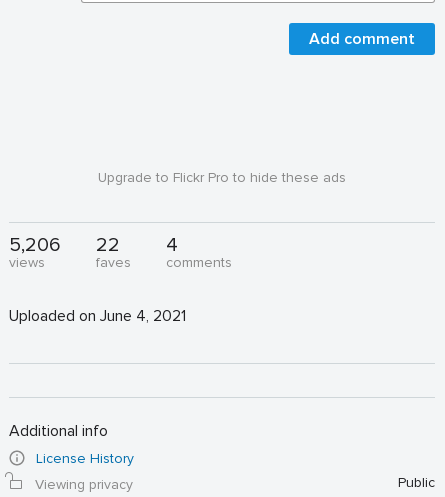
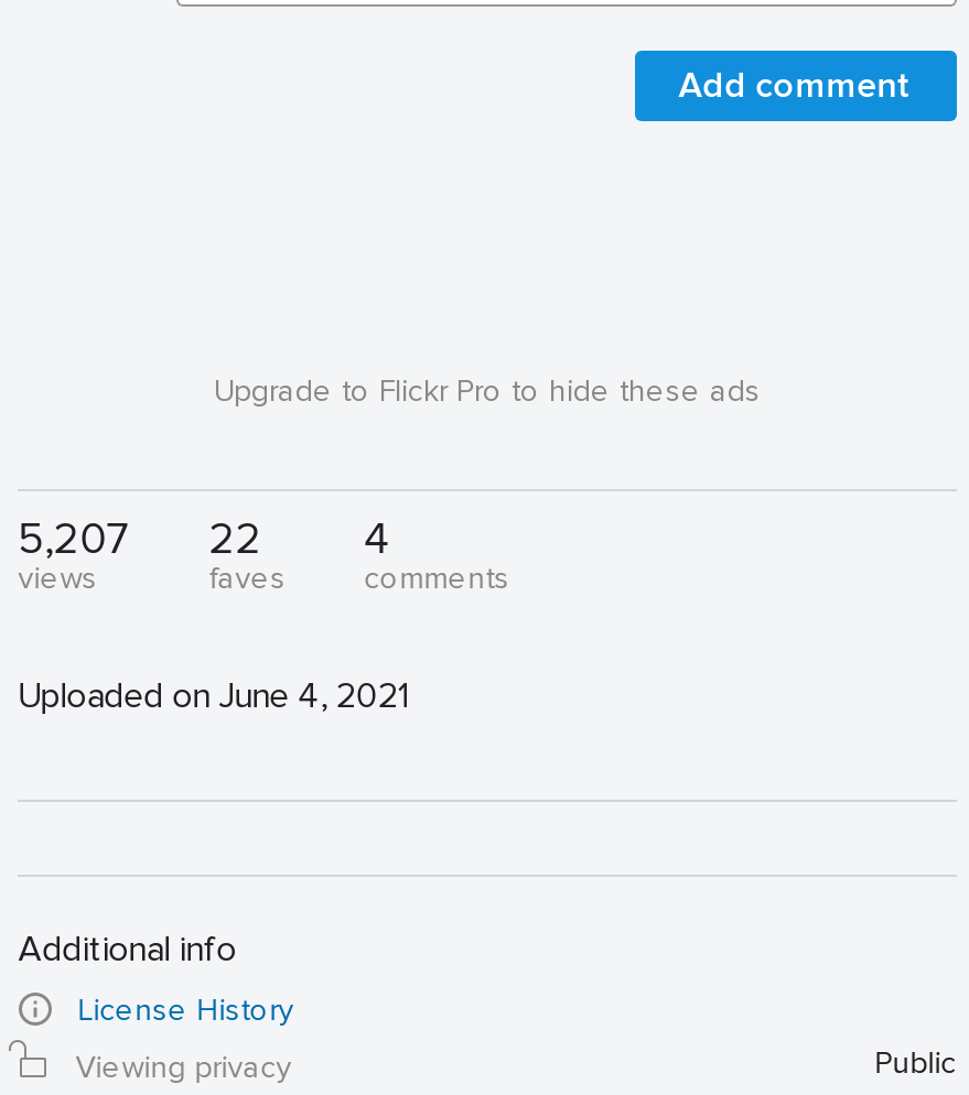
- 5,206 22 4
+ 5,207 22 4
